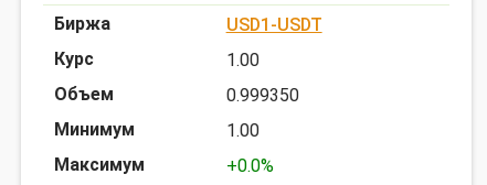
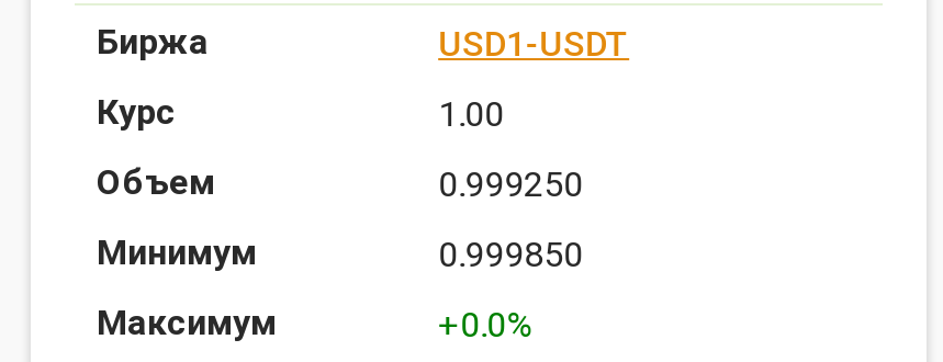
- 0.999350
+ 0.999250

- 1.00
+ 0.999850
